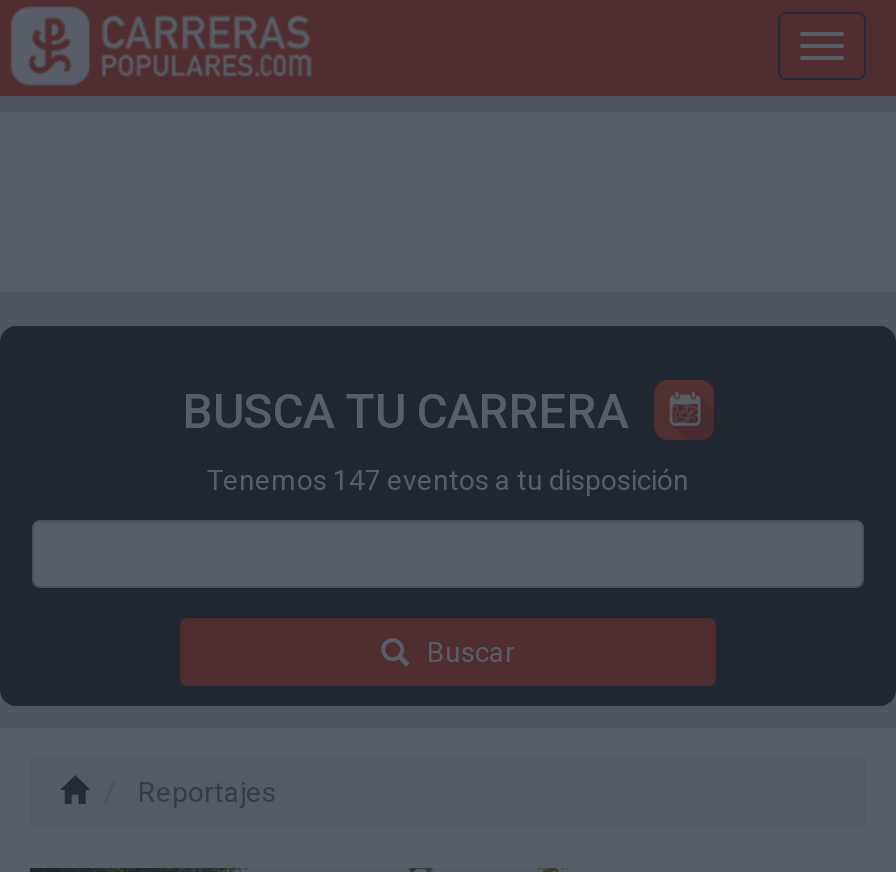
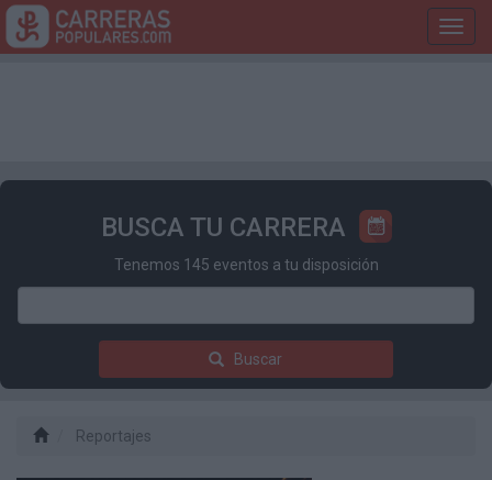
- Tenemos 147 eventos a tu disposición
+ Tenemos 145 eventos a tu disposición
